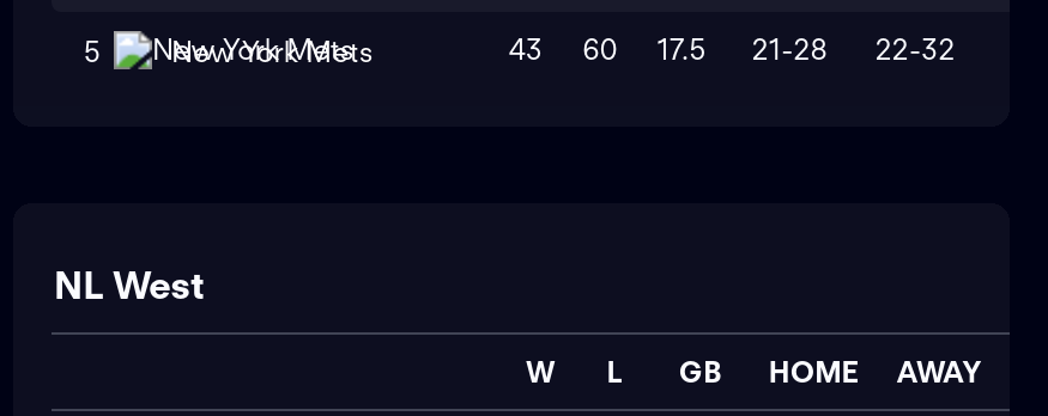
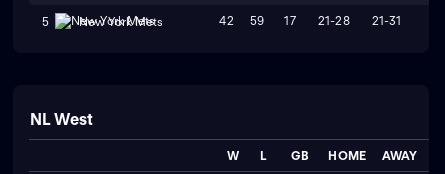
- 43
+ 42

- 60
+ 59

- 17.5
+ 17

- 22-32
+ 21-31
